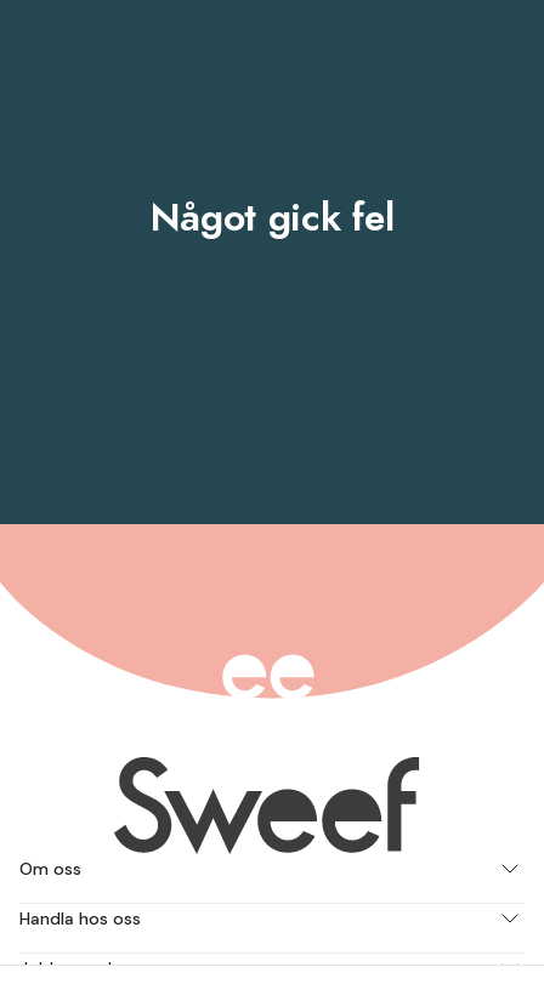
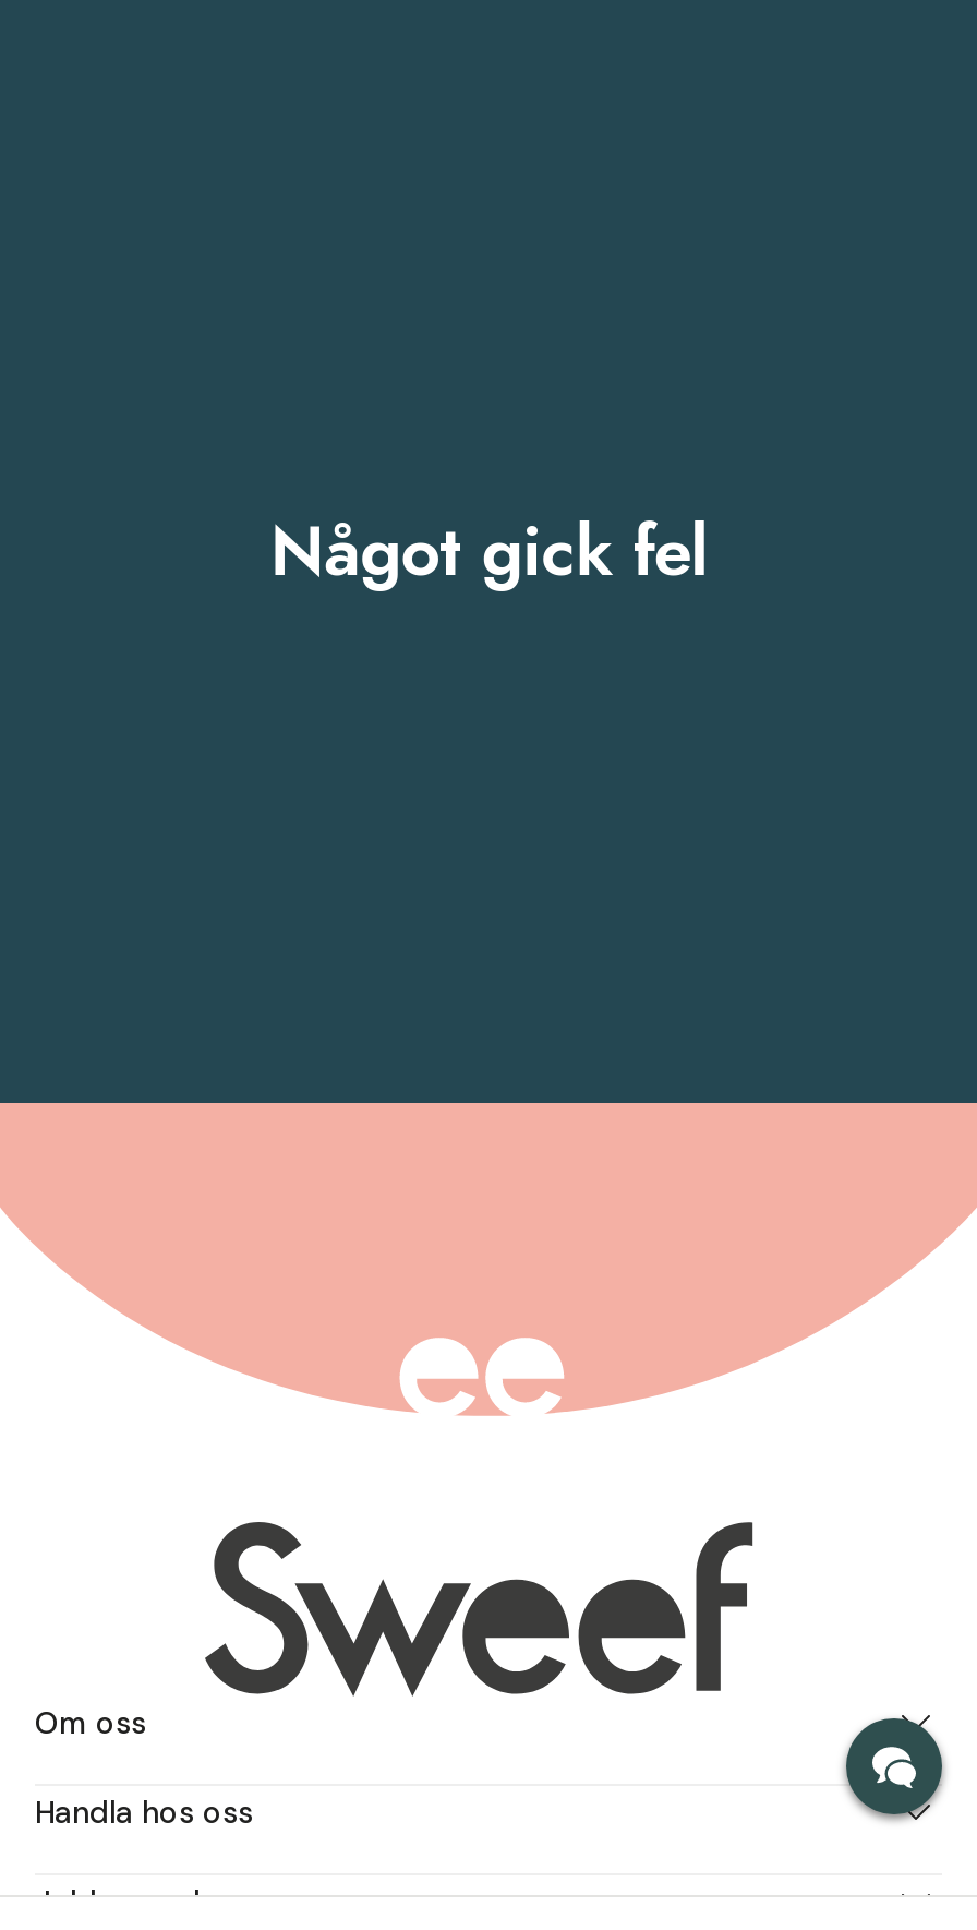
+ [image]
